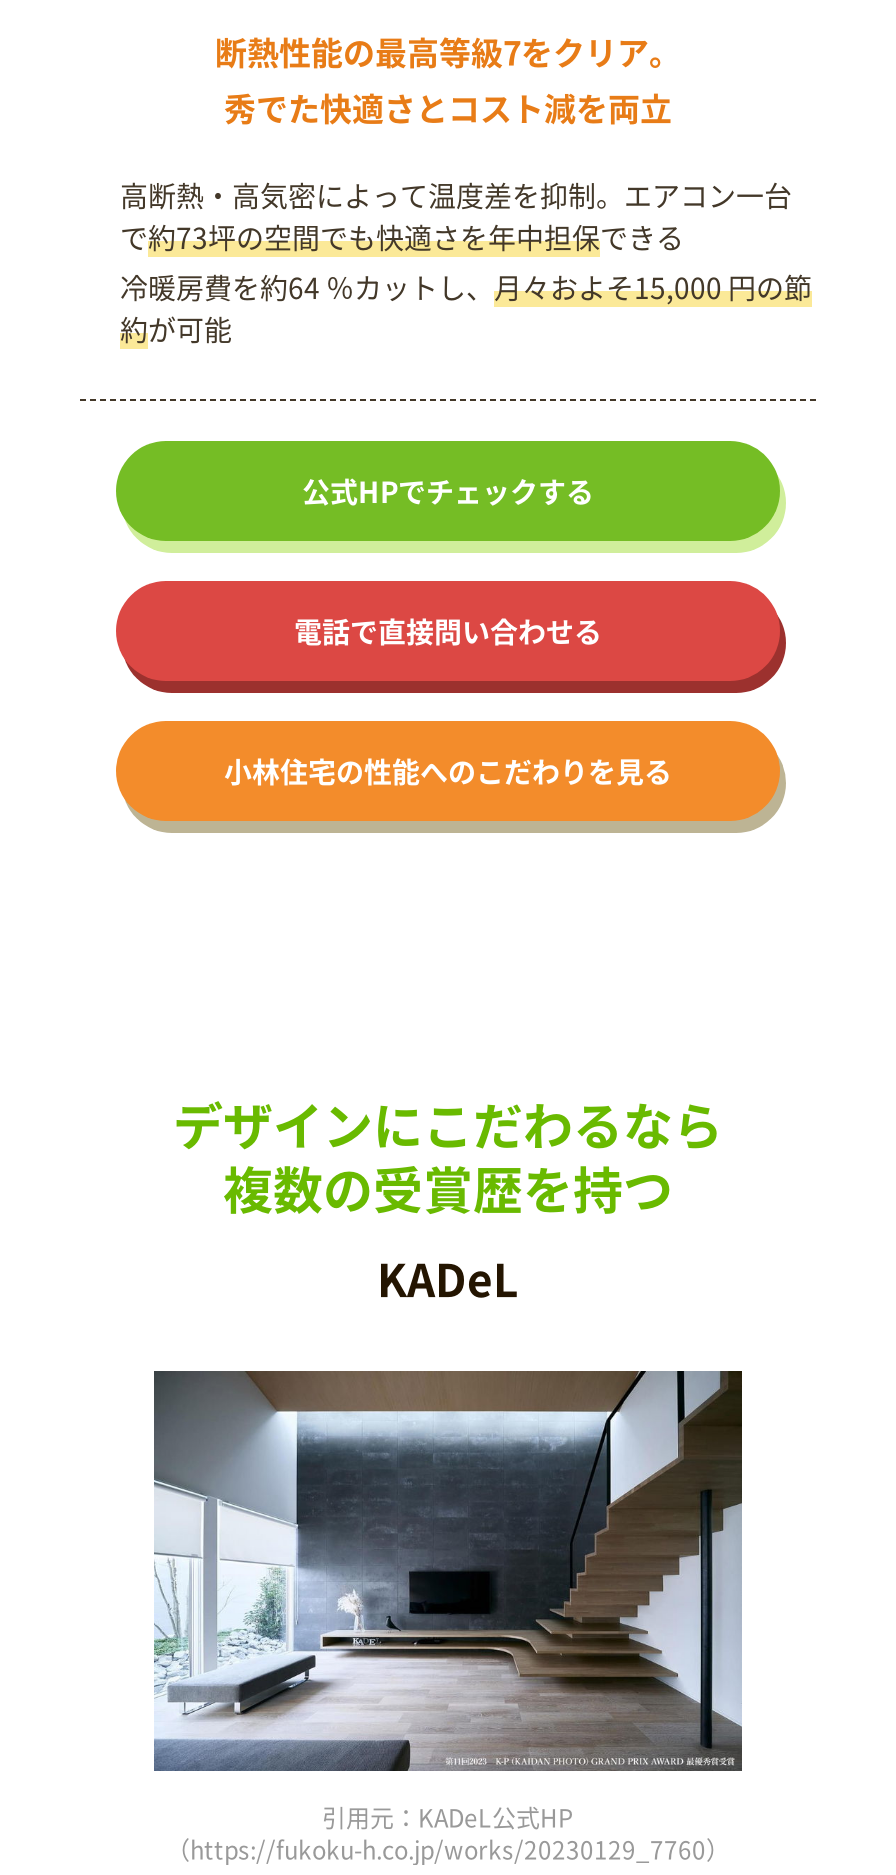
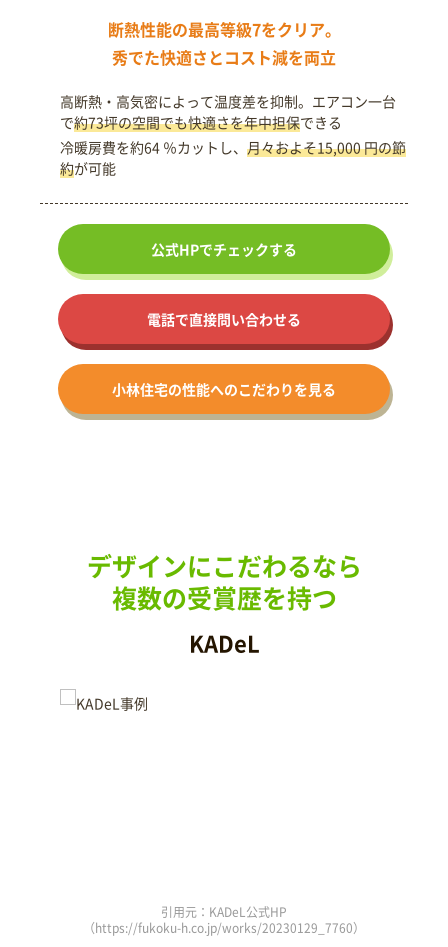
- [image]
